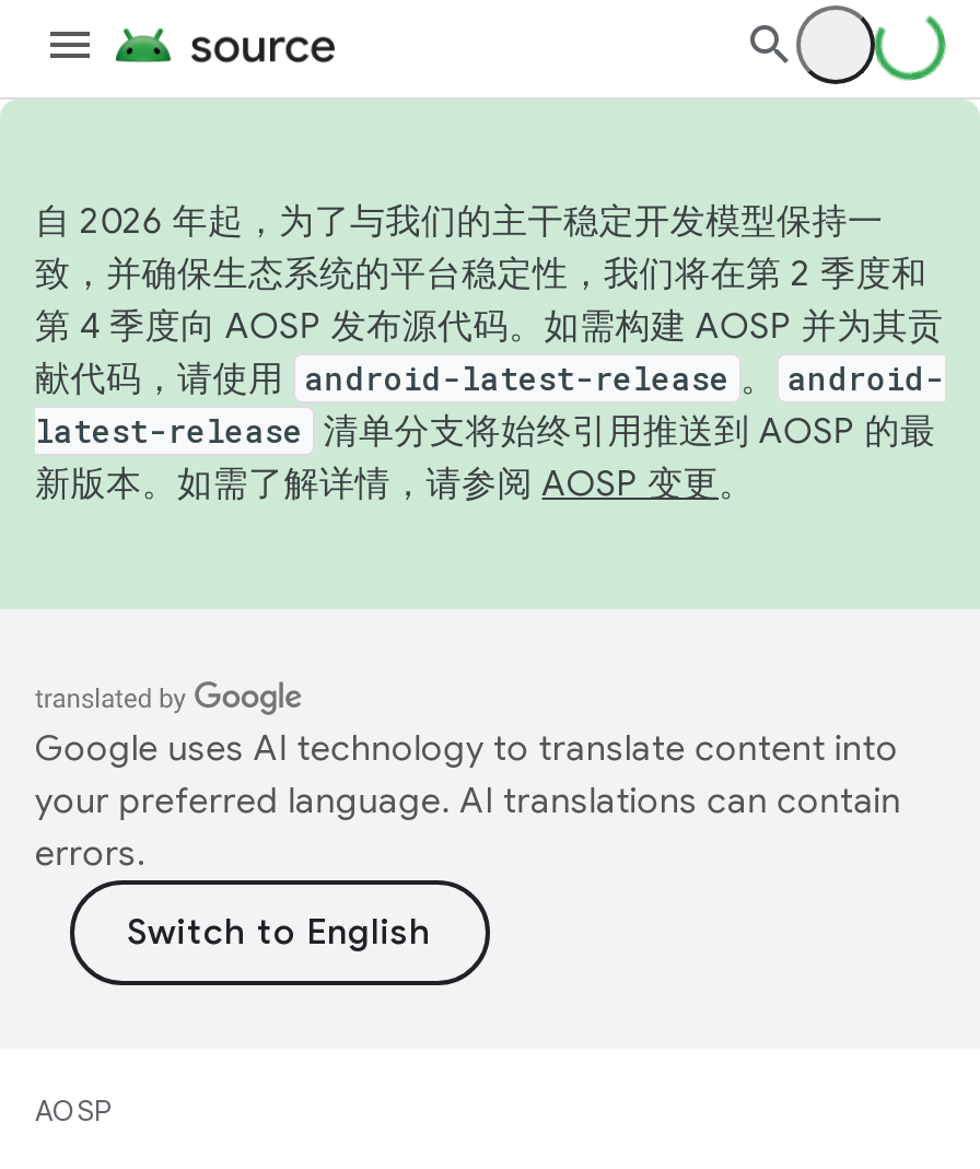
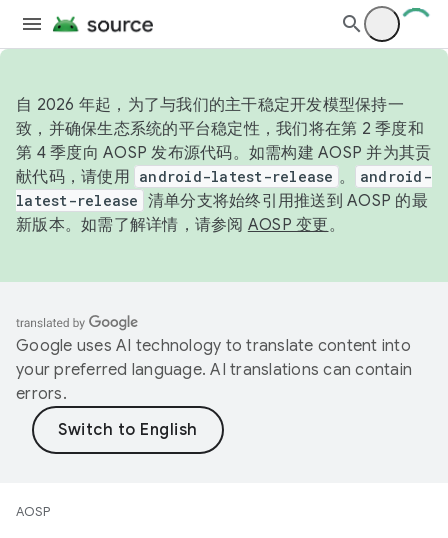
- [image]
+ [image]
